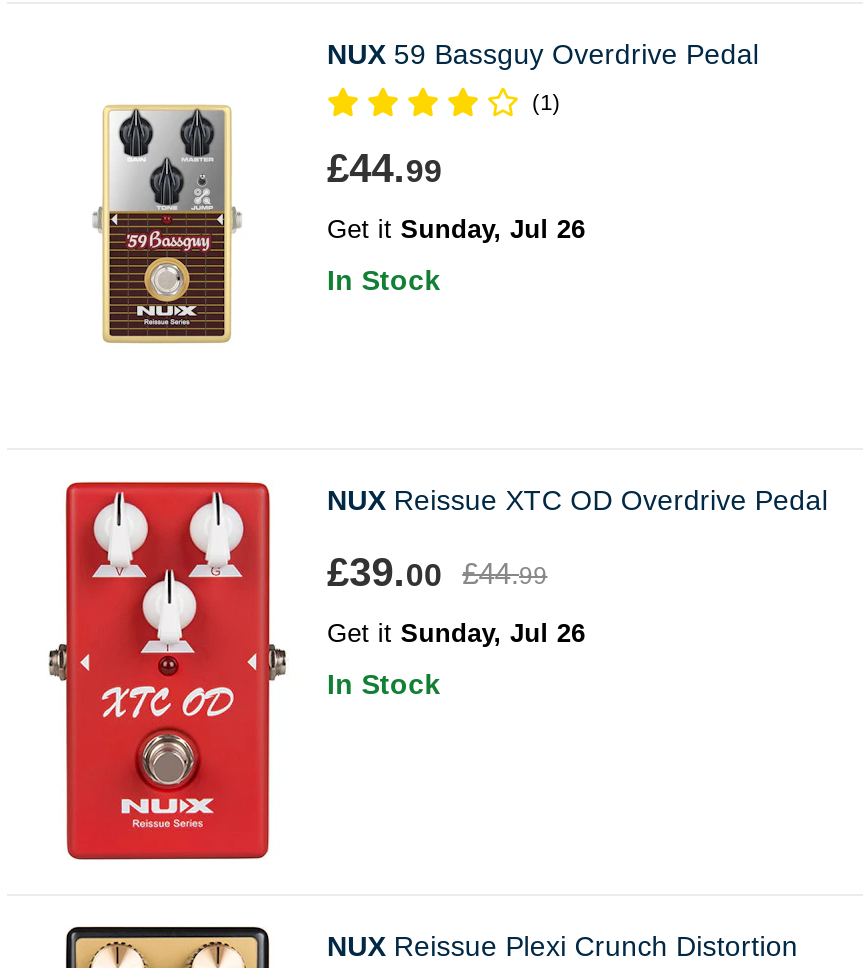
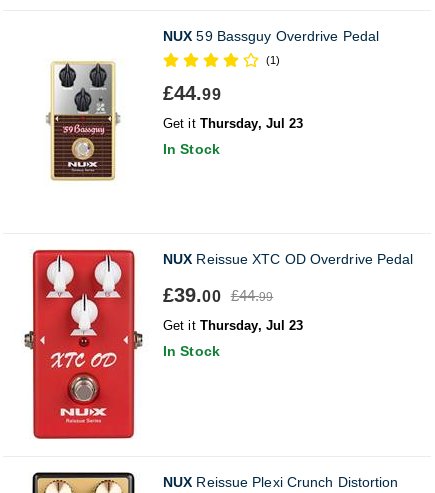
- Get it Sunday, Jul 26
+ Get it Thursday, Jul 23

- Get it Sunday, Jul 26
+ Get it Thursday, Jul 23
